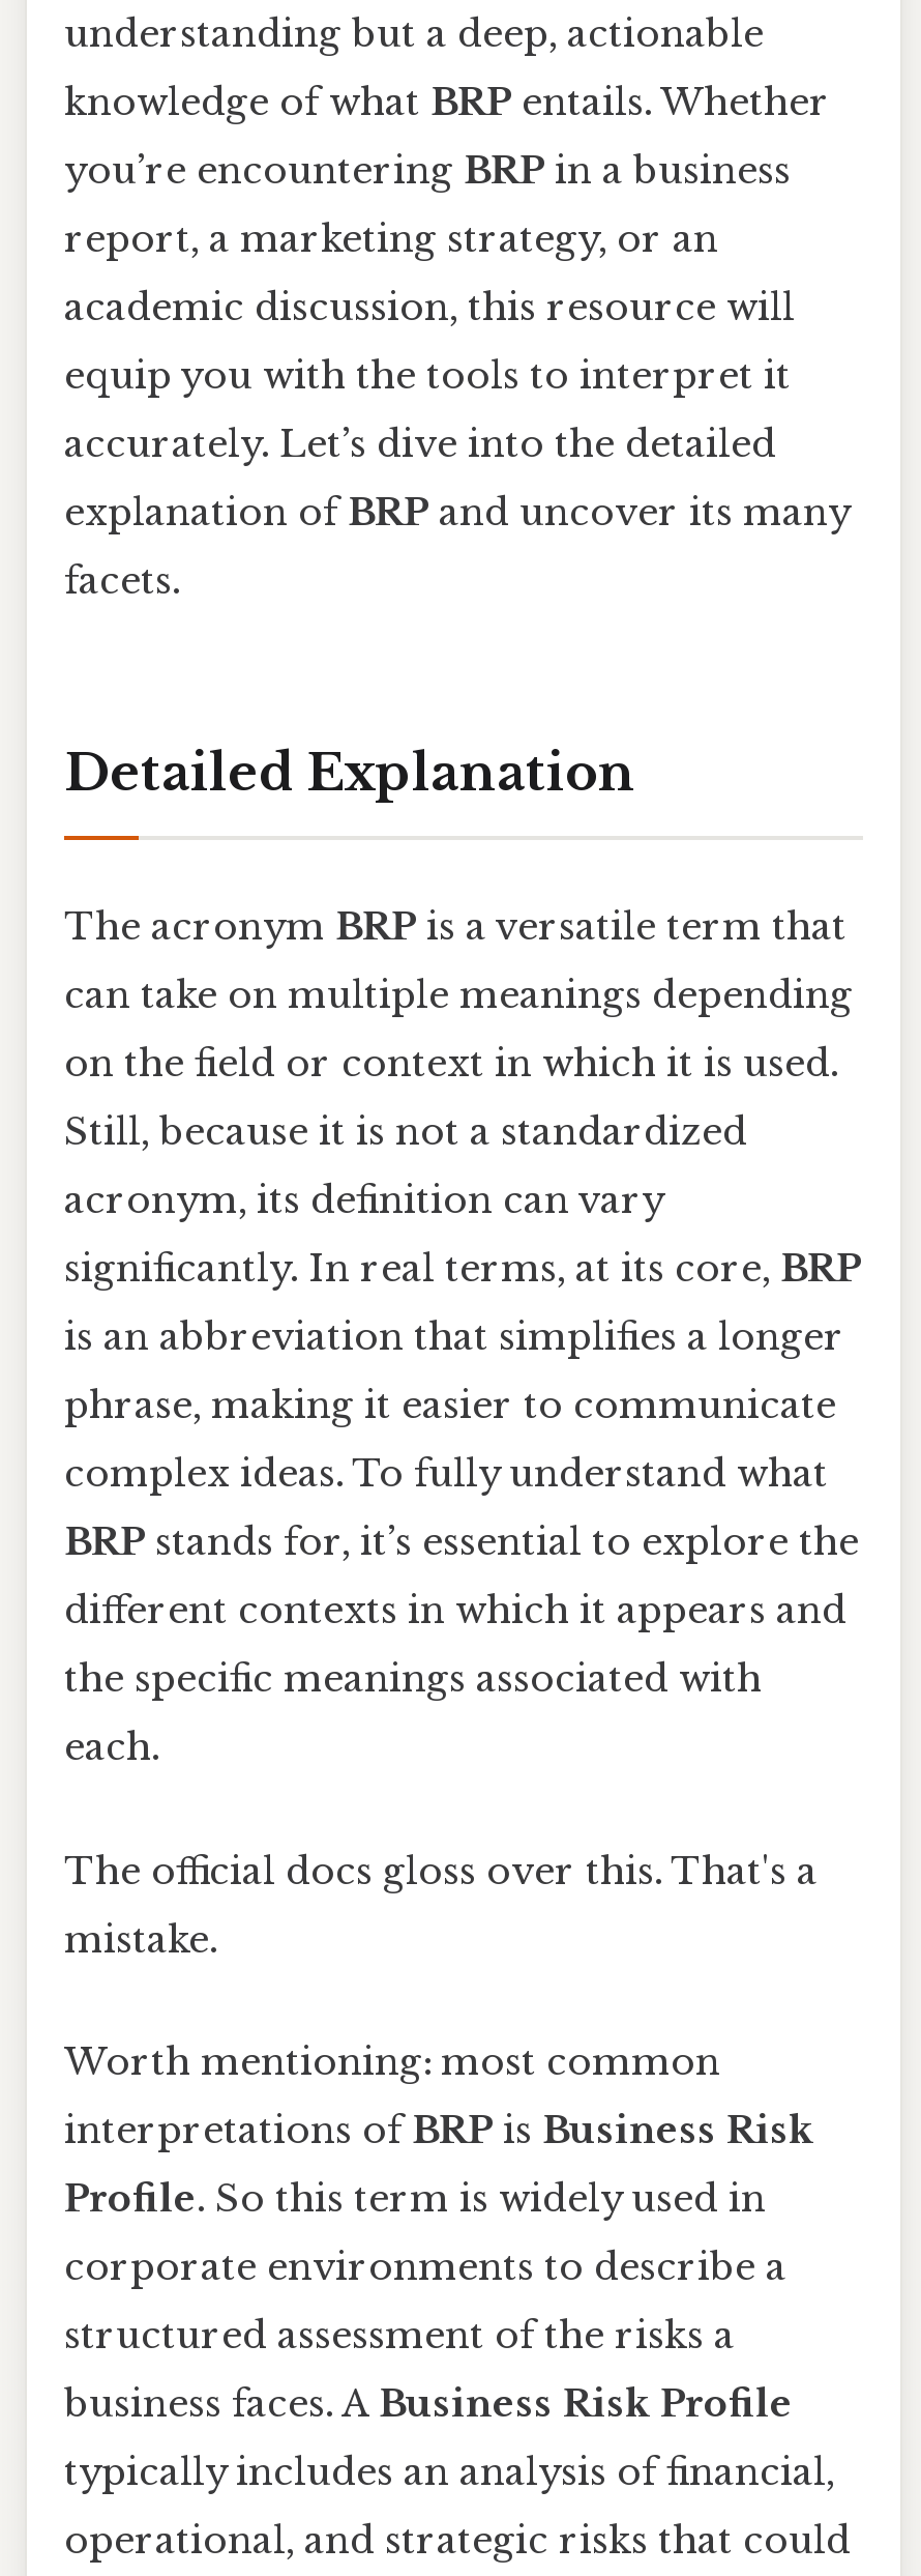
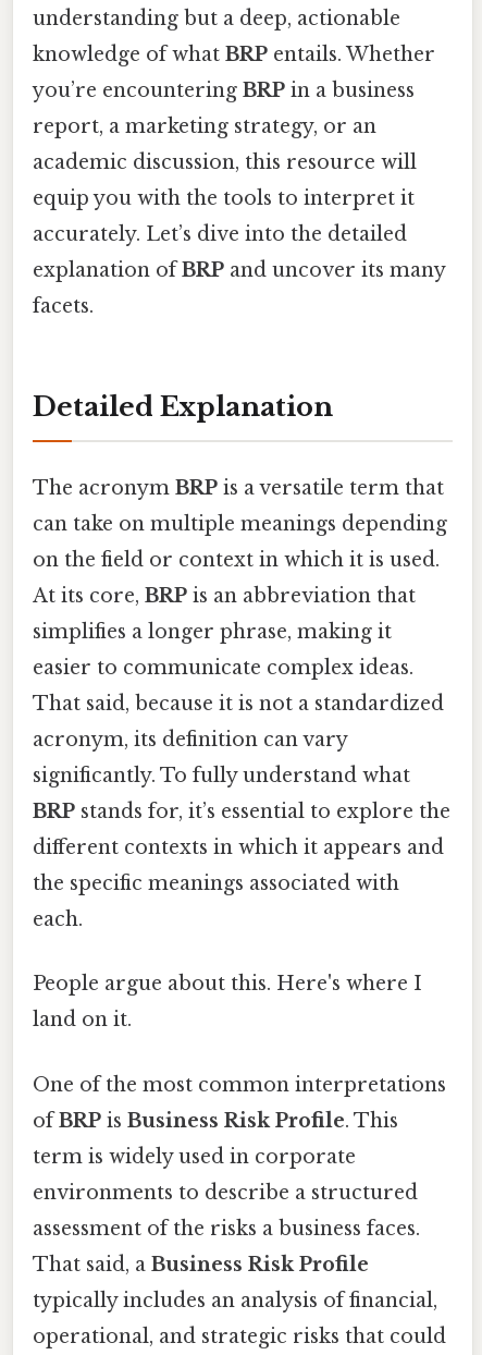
- Still, because it is not a standardized
+ At its core, BRP is an abbreviation that
+ simplifies a longer phrase, making it
+ easier to communicate complex ideas.
+ That said, because it is not a standardized

moved down: acronym, its definition can vary

- significantly. In real terms, at its core, BRP
- is an abbreviation that simplifies a longer
- phrase, making it easier to communicate
- complex ideas. To fully understand what
+ significantly. To fully understand what

- The official docs gloss over this. That's a
+ People argue about this. Here's where I

- mistake.
+ land on it.

- Worth mentioning: most common
+ One of the most common interpretations

- interpretations of BRP is Business Risk
+ of BRP is Business Risk Profile. This

- Profile. So this term is widely used in
+ term is widely used in corporate

- corporate environments to describe a
+ environments to describe a structured

- structured assessment of the risks a
+ assessment of the risks a business faces.

- business faces. A Business Risk Profile
+ That said, a Business Risk Profile
